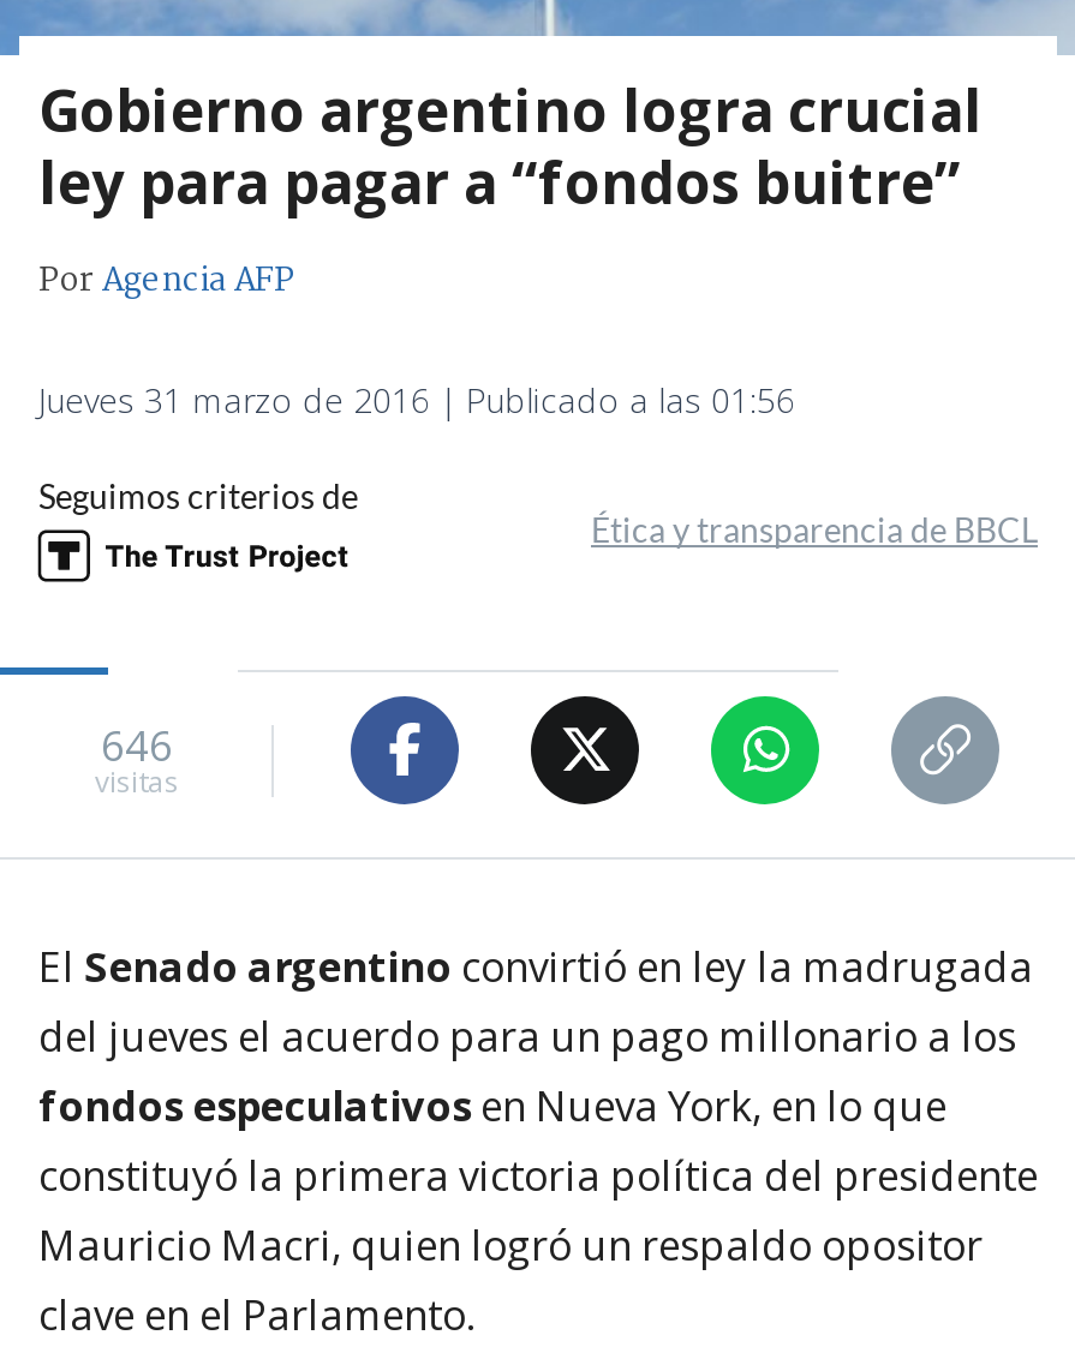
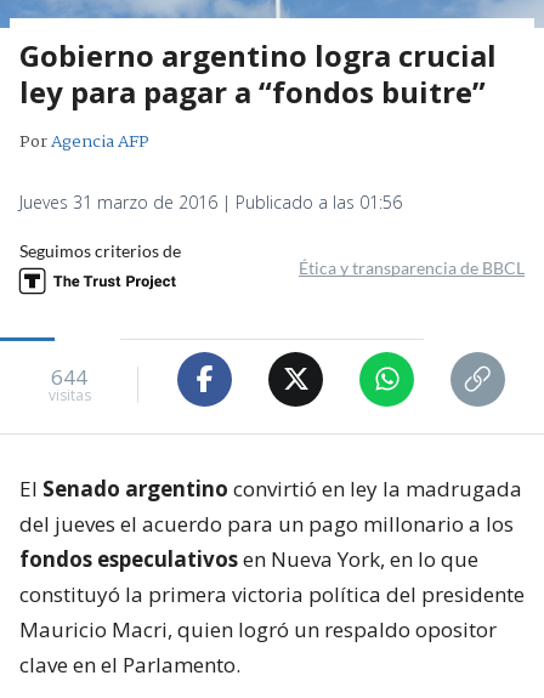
- 646
+ 644
